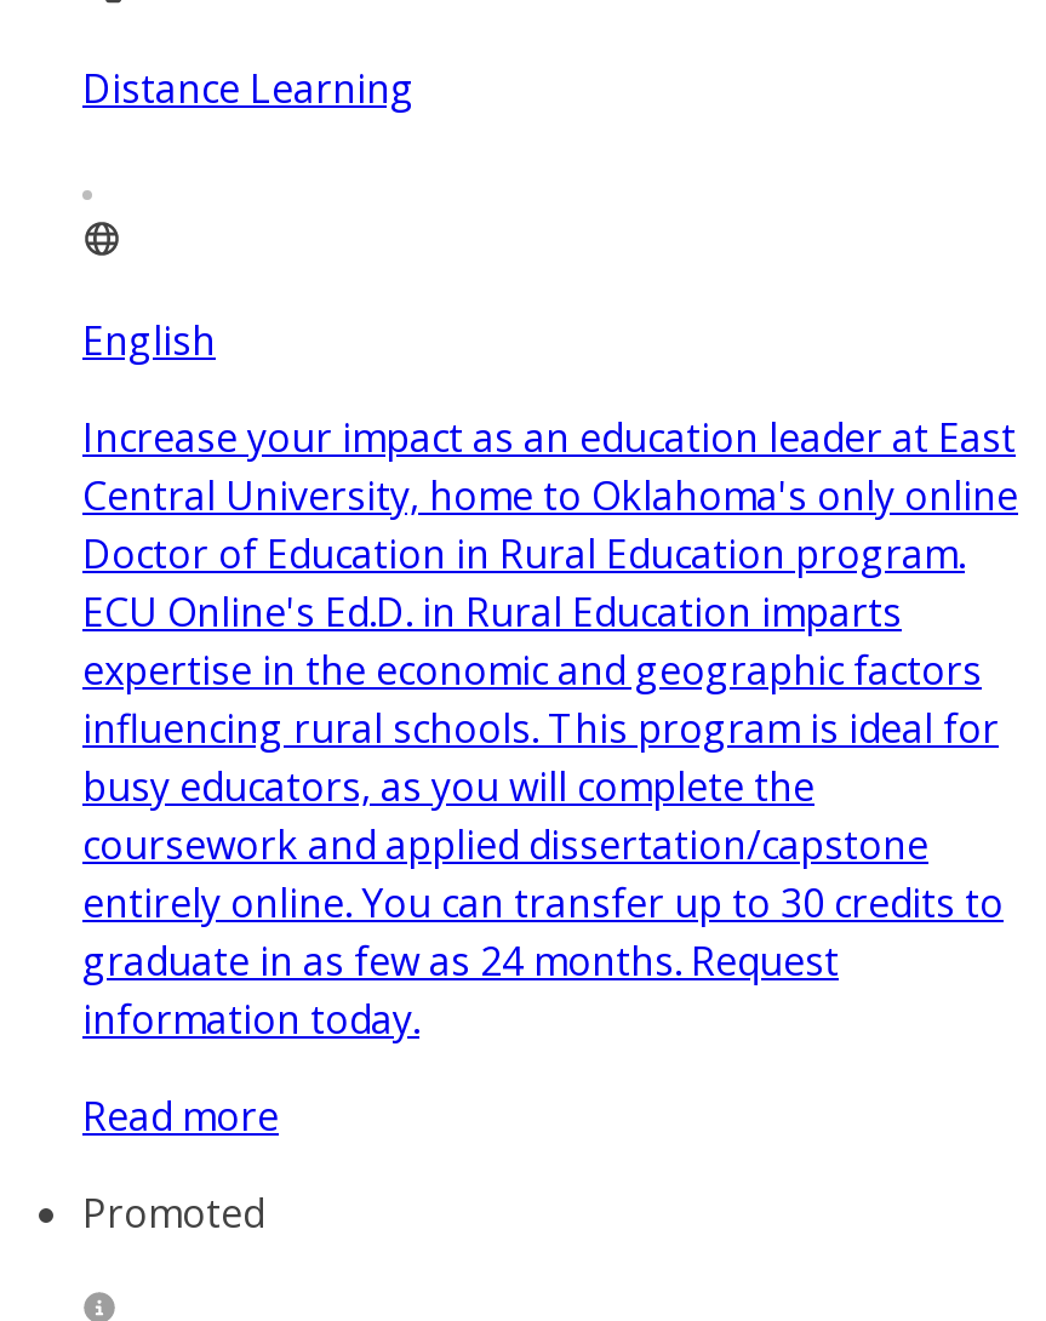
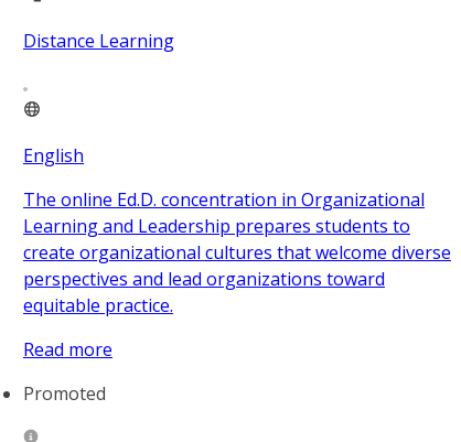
- Increase your impact as an education leader at East
- Central University, home to Oklahoma's only online
- Doctor of Education in Rural Education program.
- ECU Online's Ed.D. in Rural Education imparts
- expertise in the economic and geographic factors
- influencing rural schools. This program is ideal for
- busy educators, as you will complete the
- coursework and applied dissertation/capstone
- entirely online. You can transfer up to 30 credits to
- graduate in as few as 24 months. Request
- information today.
+ The online Ed.D. concentration in Organizational
+ Learning and Leadership prepares students to
+ create organizational cultures that welcome diverse
+ perspectives and lead organizations toward
+ equitable practice.
